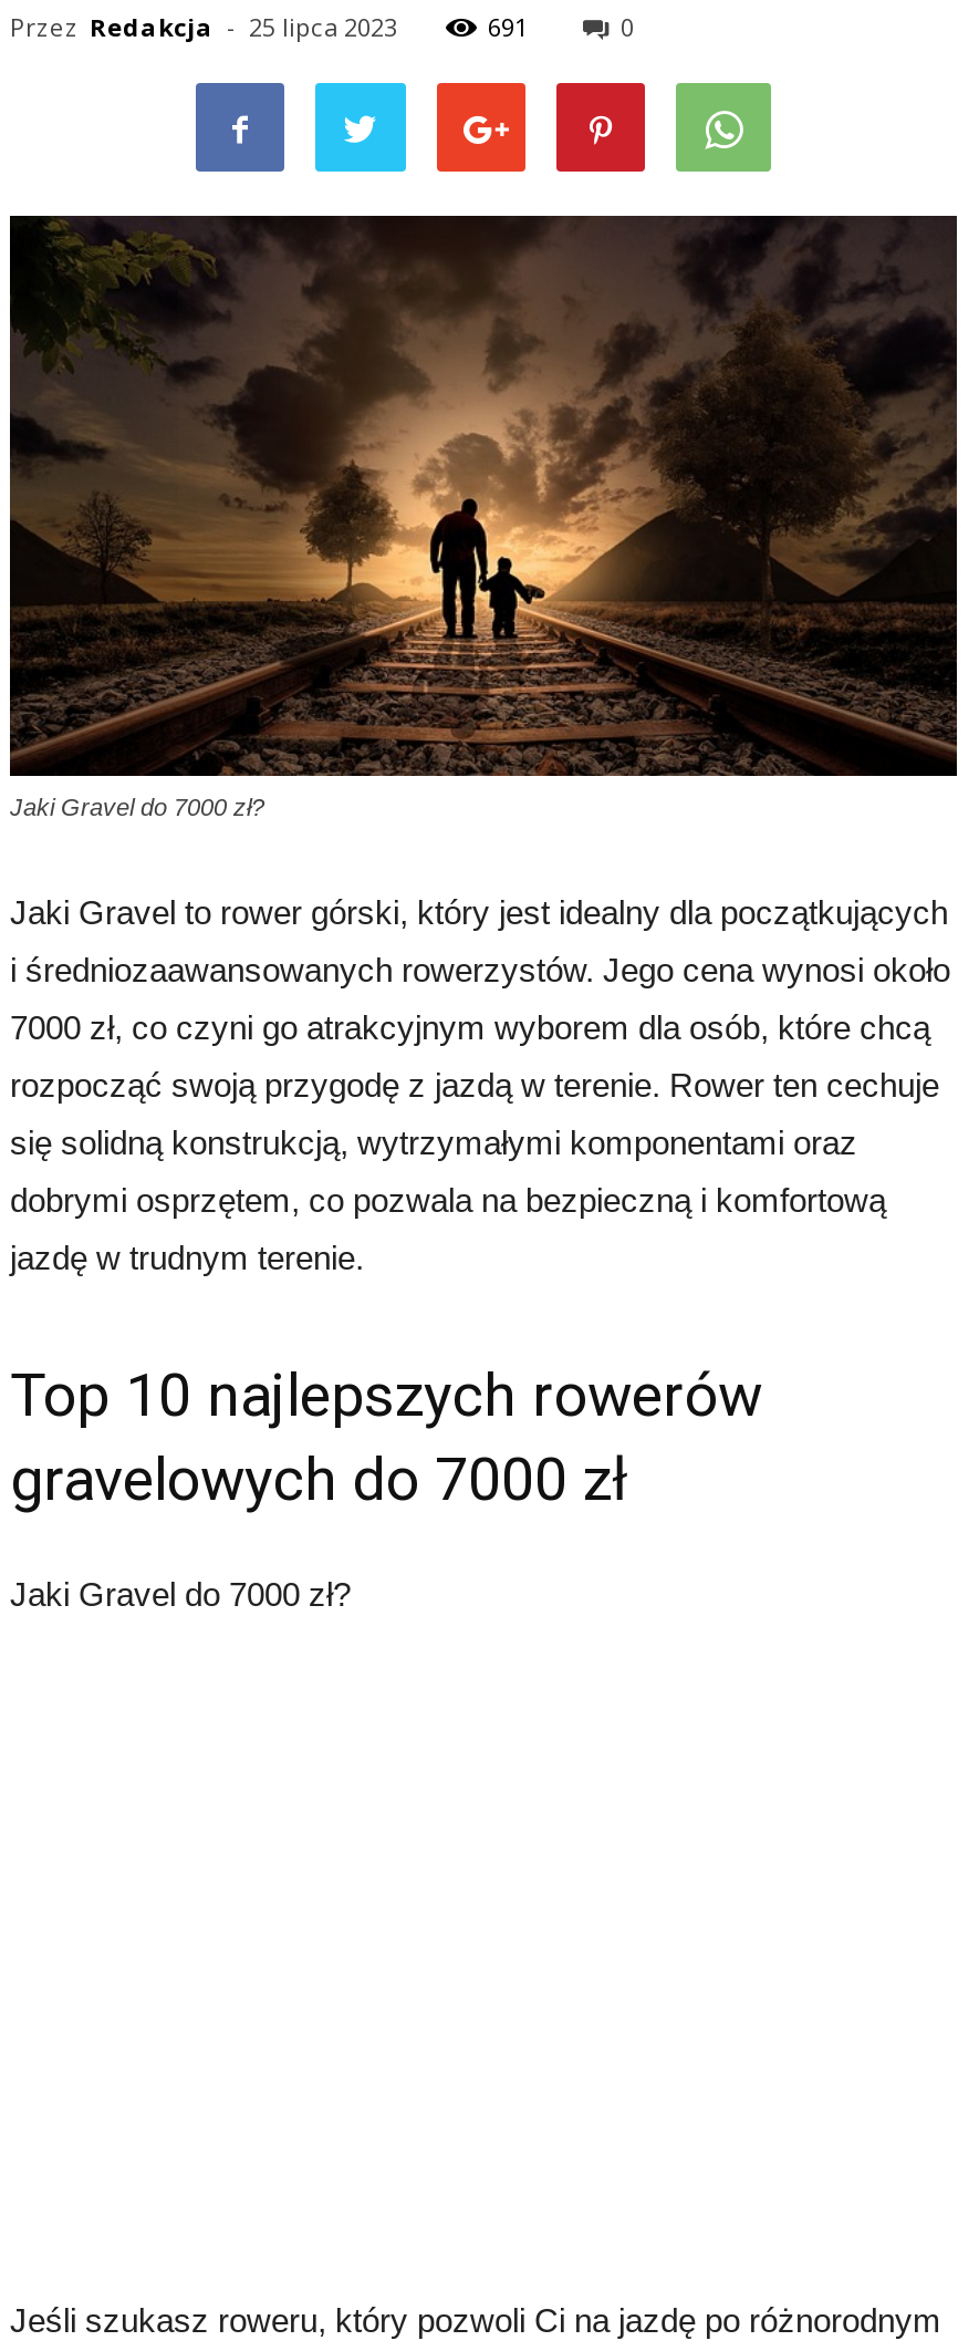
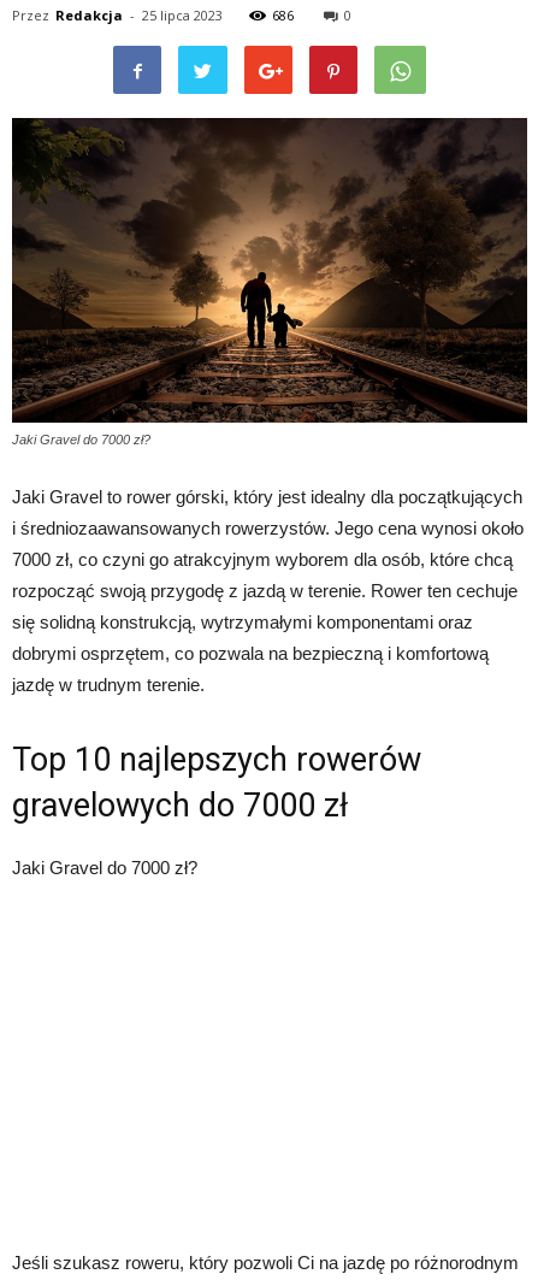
- 691
+ 686
